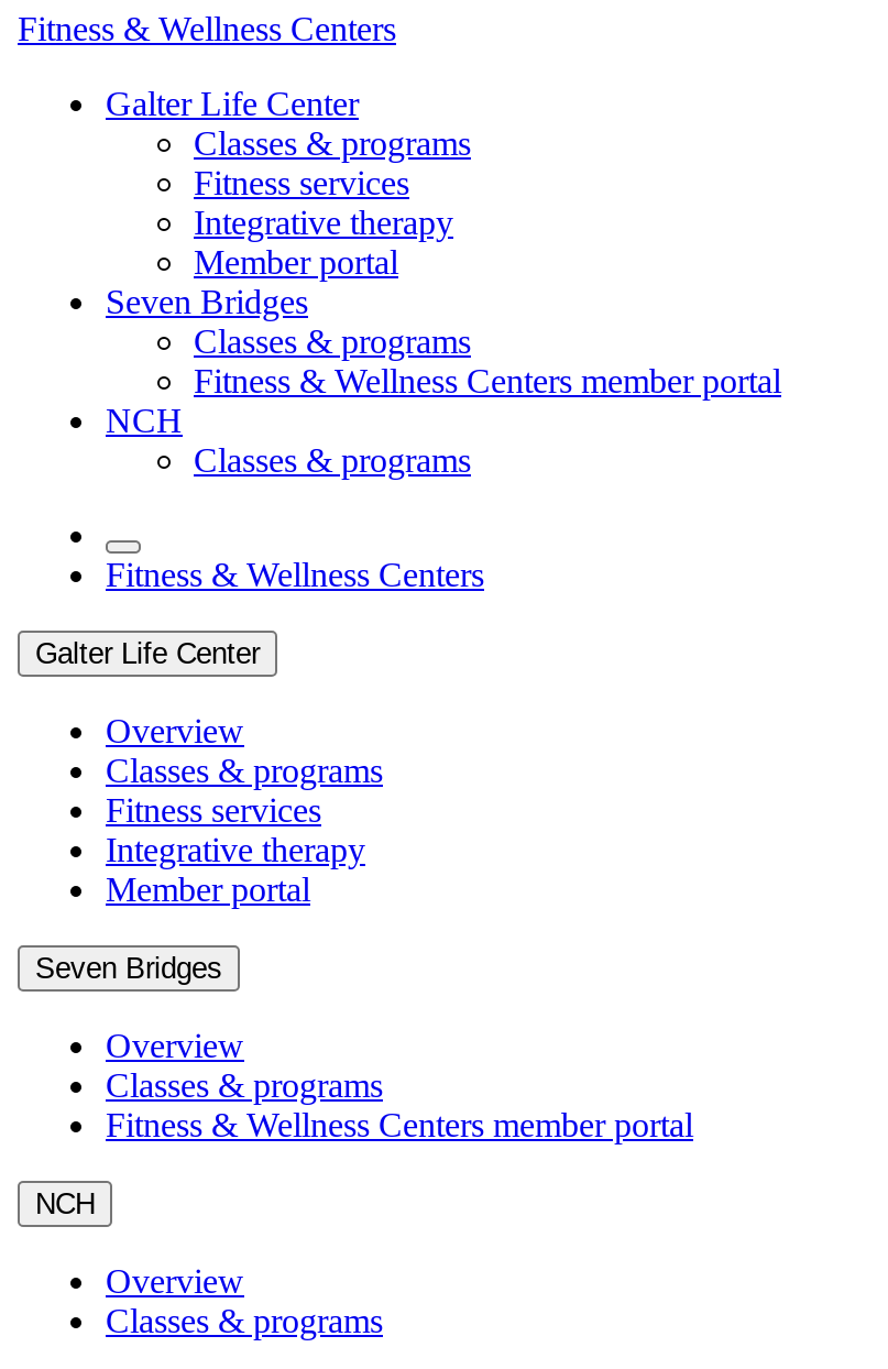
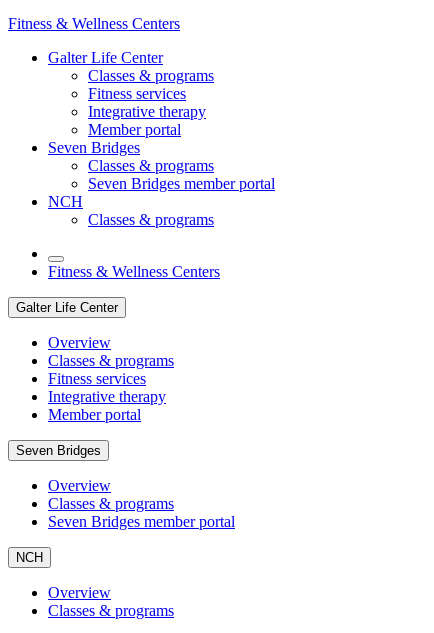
- Fitness & Wellness Centers member portal
+ Seven Bridges member portal

- Fitness & Wellness Centers member portal
+ Seven Bridges member portal
